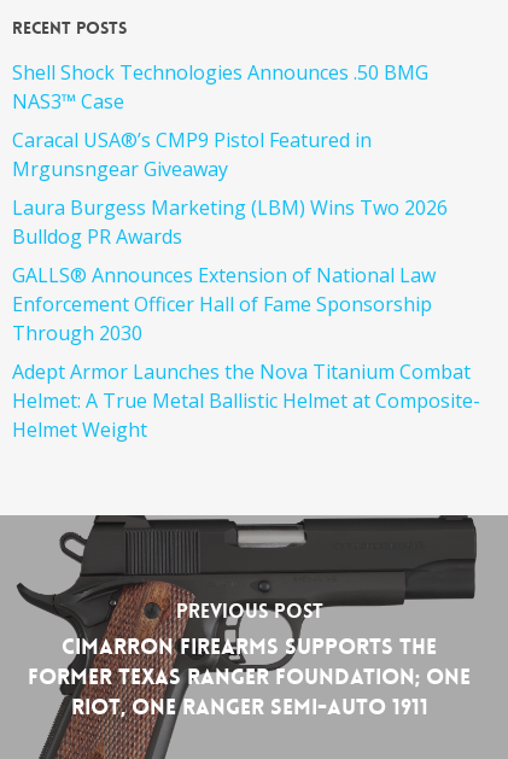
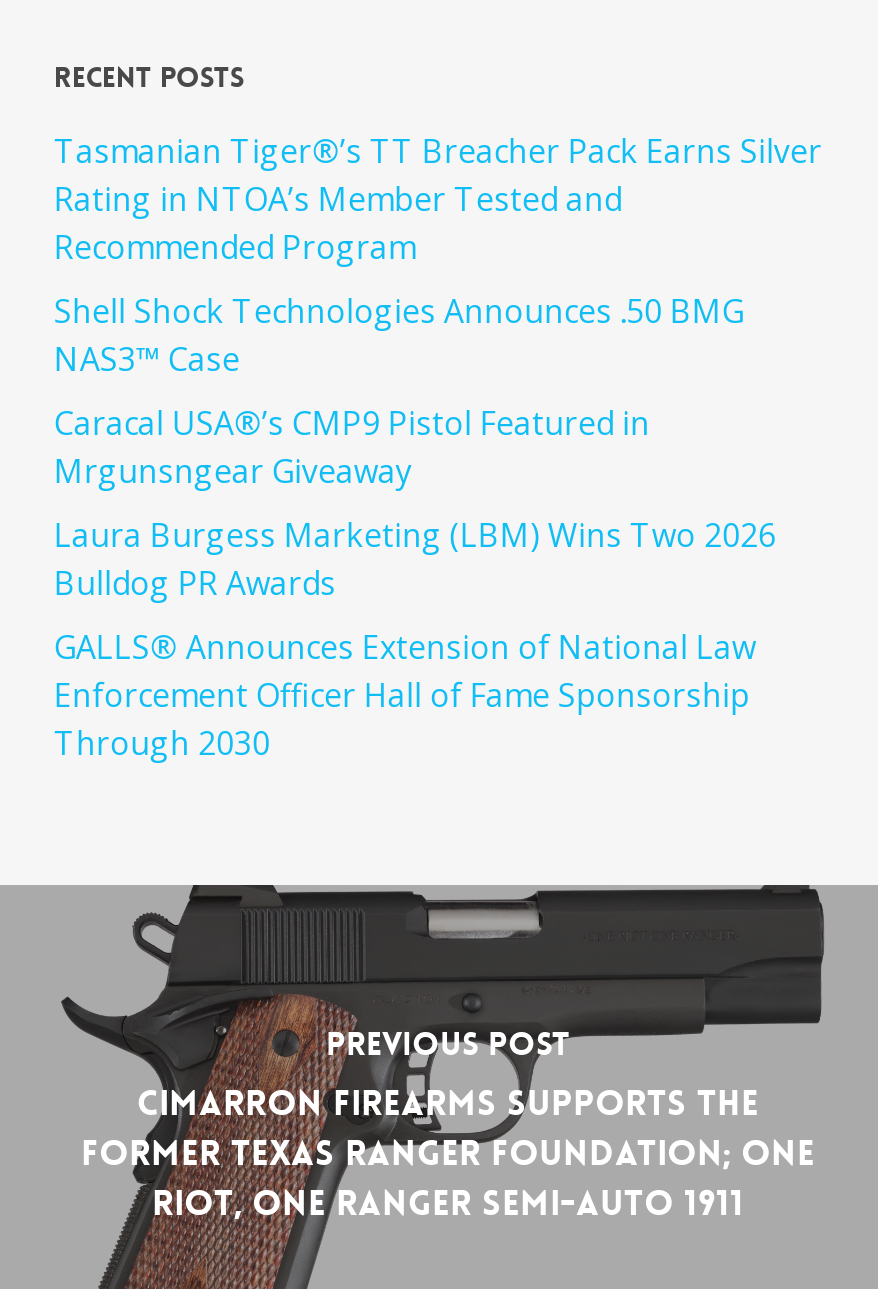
+ Tasmanian Tiger®’s TT Breacher Pack Earns Silver
+ Rating in NTOA’s Member Tested and
+ Recommended Program

moved down: Shell Shock Technologies Announces .50 BMG | NAS3™ Case | Caracal USA®’s CMP9 Pistol Featured in | ... | Enforcement Officer Hall of Fame Sponsorship | Through 2030

- Adept Armor Launches the Nova Titanium Combat
- Helmet: A True Metal Ballistic Helmet at Composite-
- Helmet Weight
